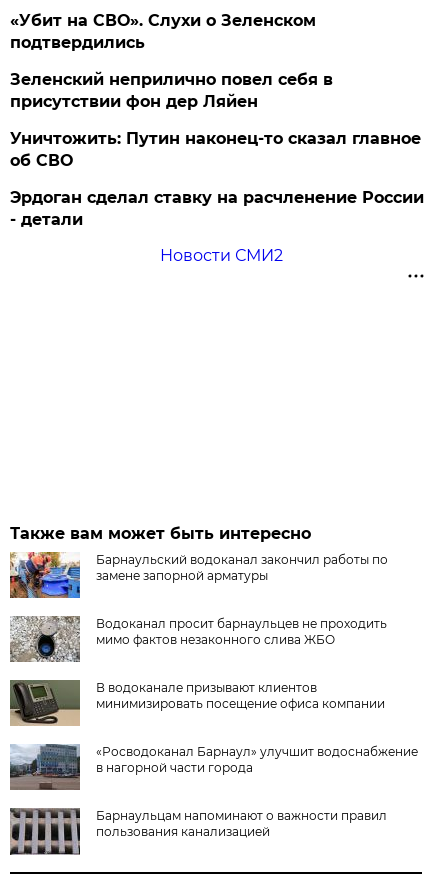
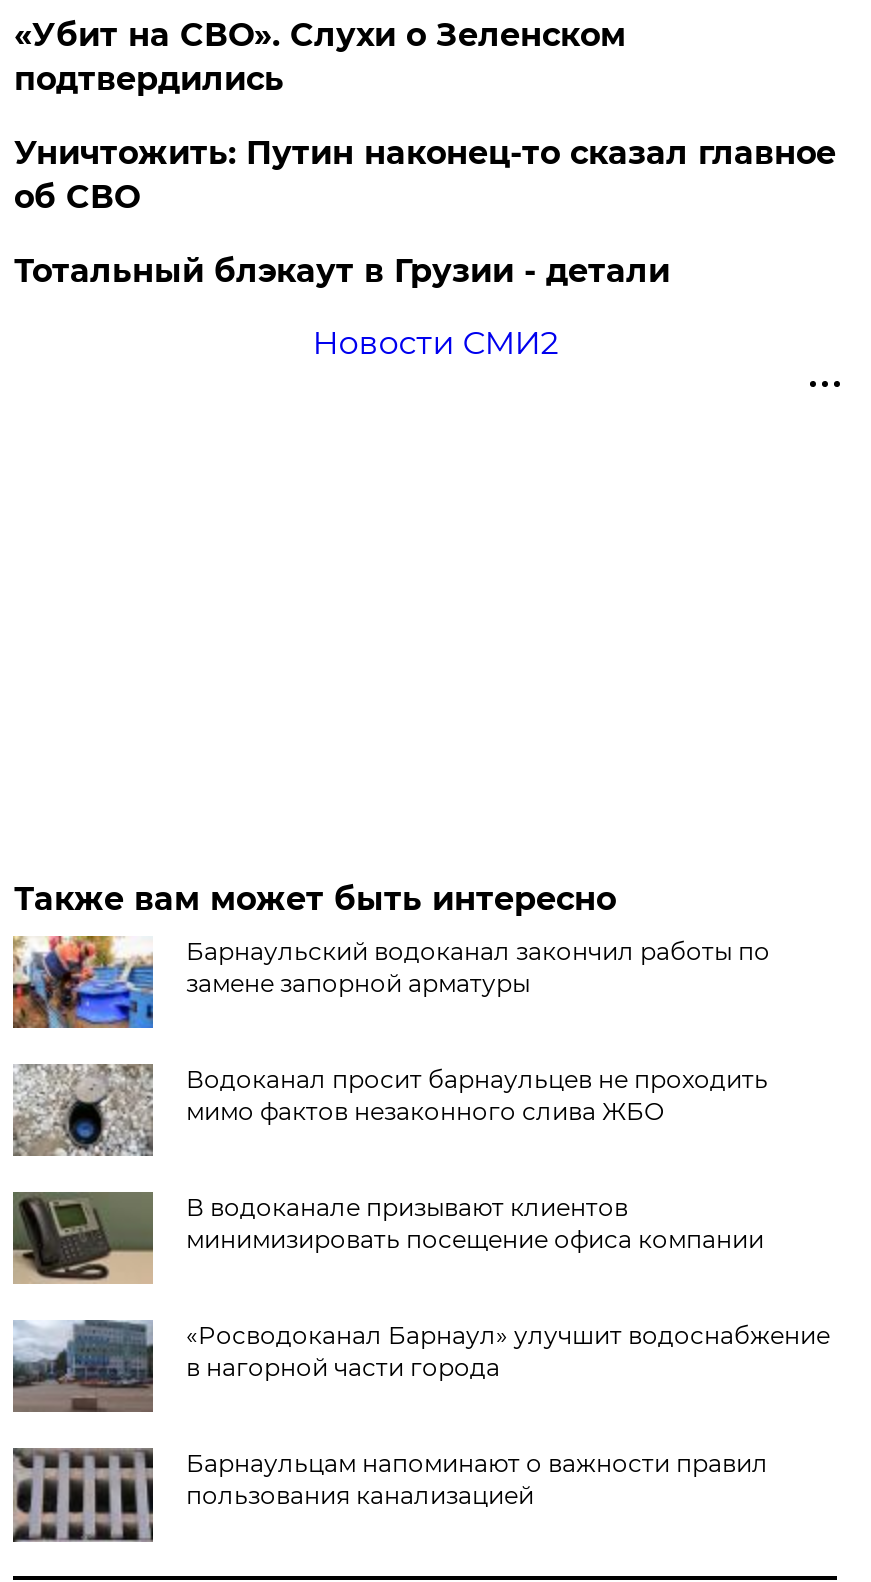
- Зеленский неприлично повел cебя в
- присутствии фон дер Ляйен

- Эрдоган сделал ставку на расчленение России
- - детали
+ Тотальный блэкаут в Грузии - детали
